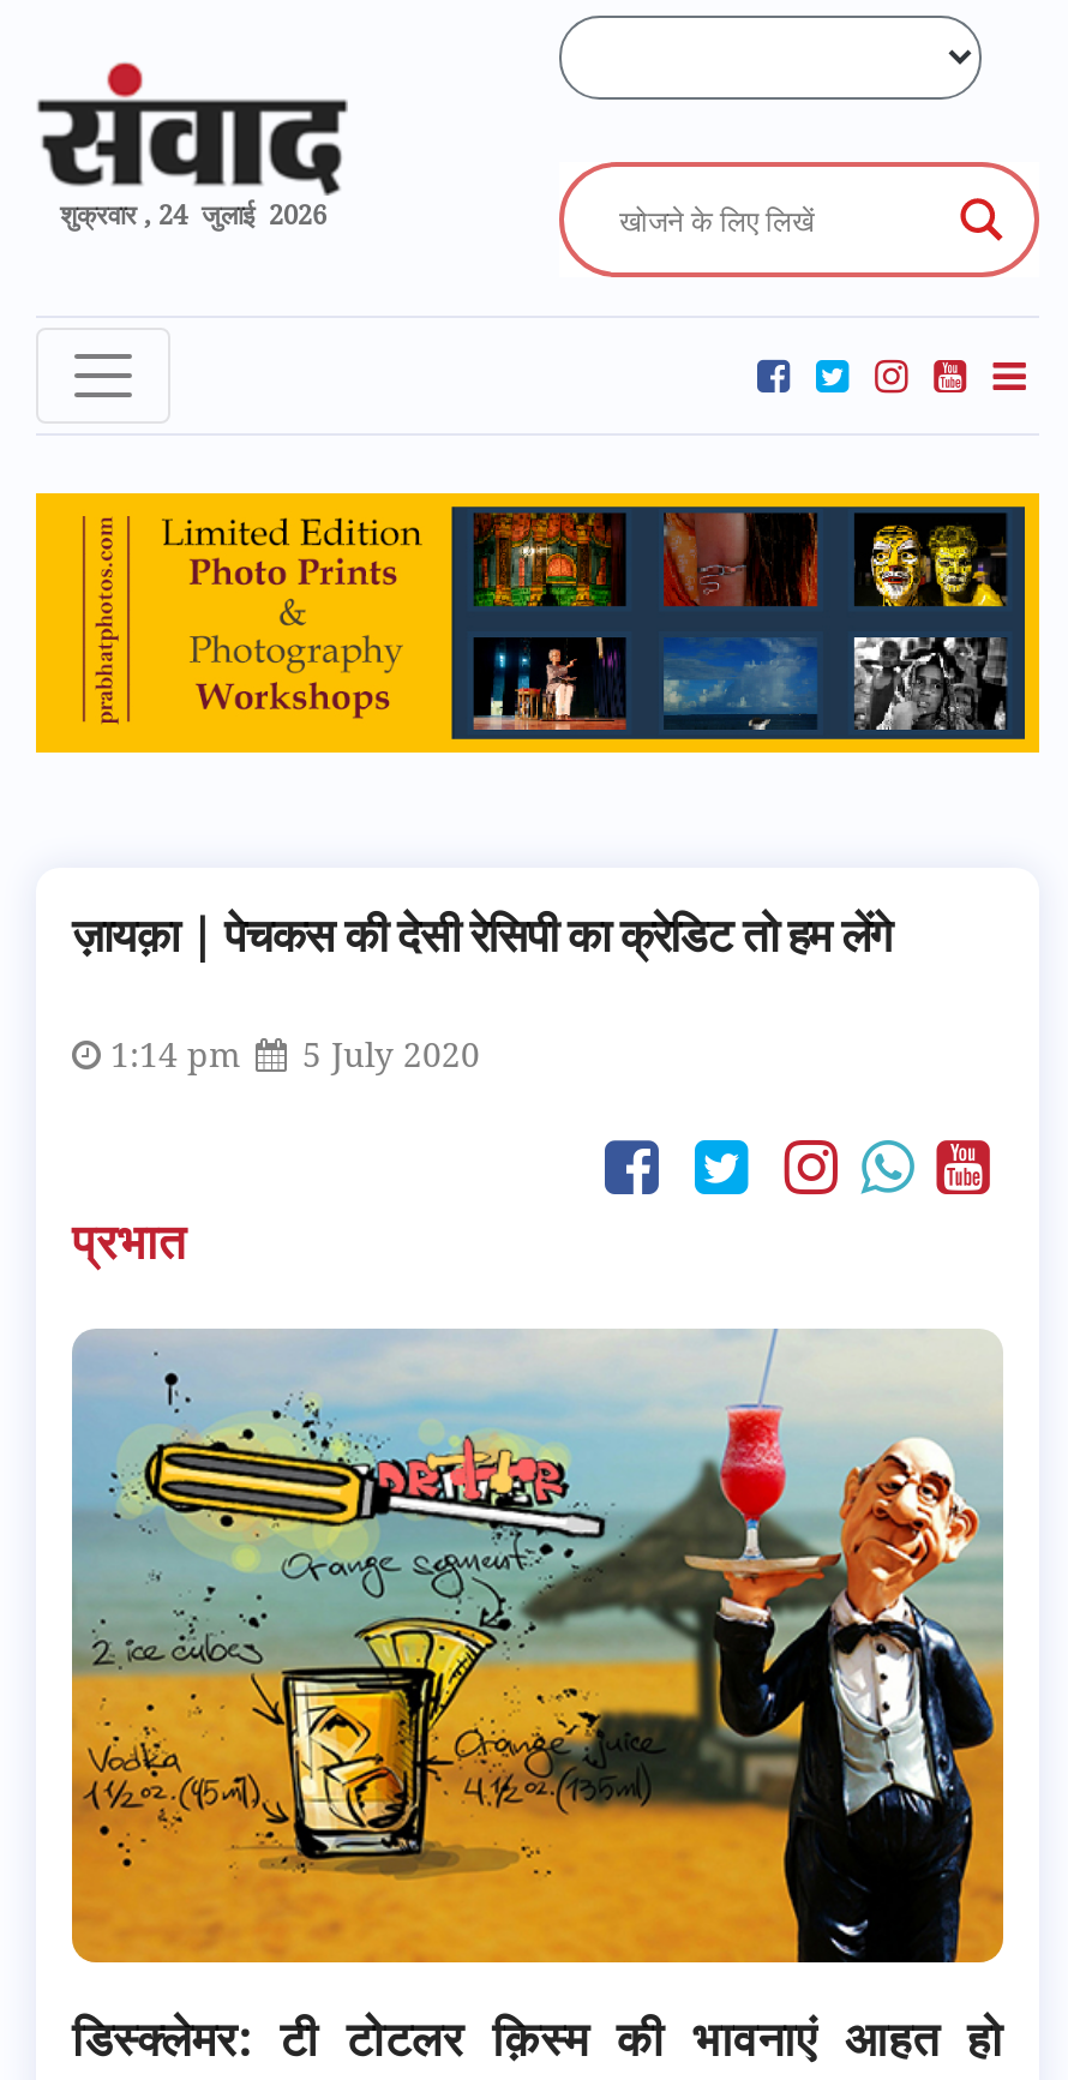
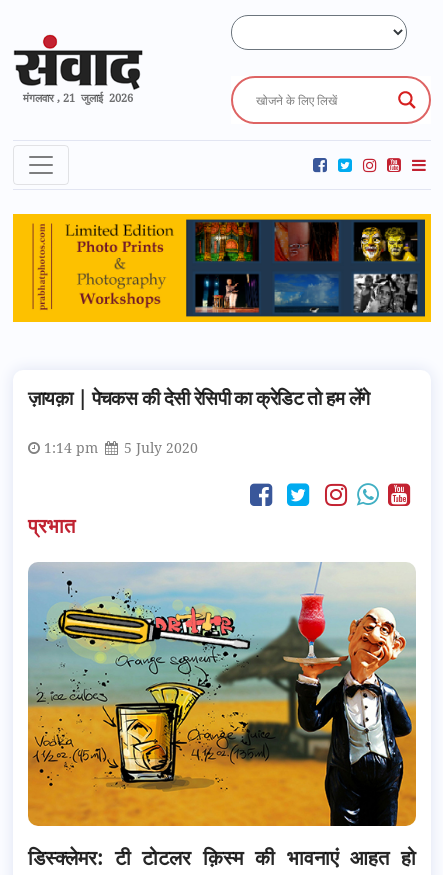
- शुक्रवार , 24 जुलाई 2026
+ मंगलवार , 21 जुलाई 2026
